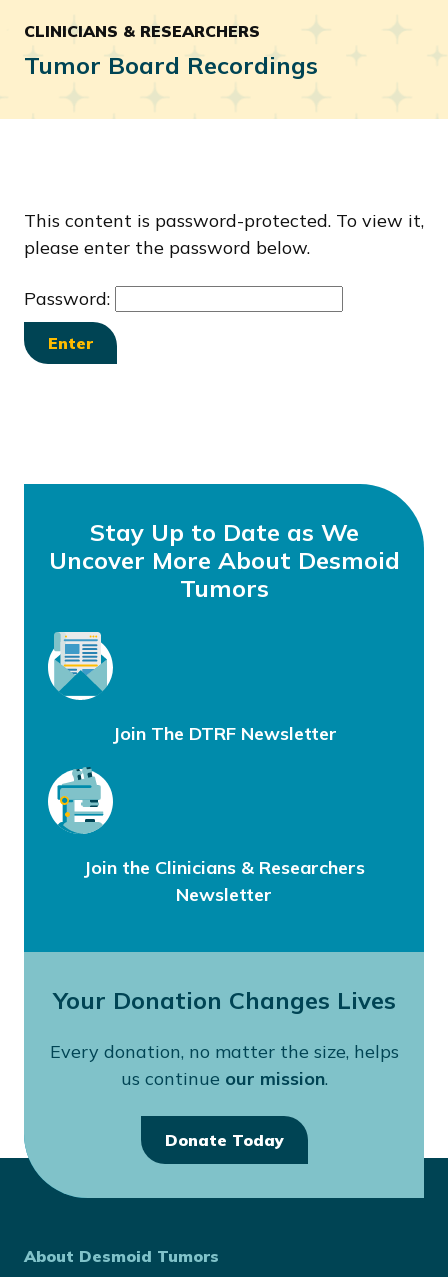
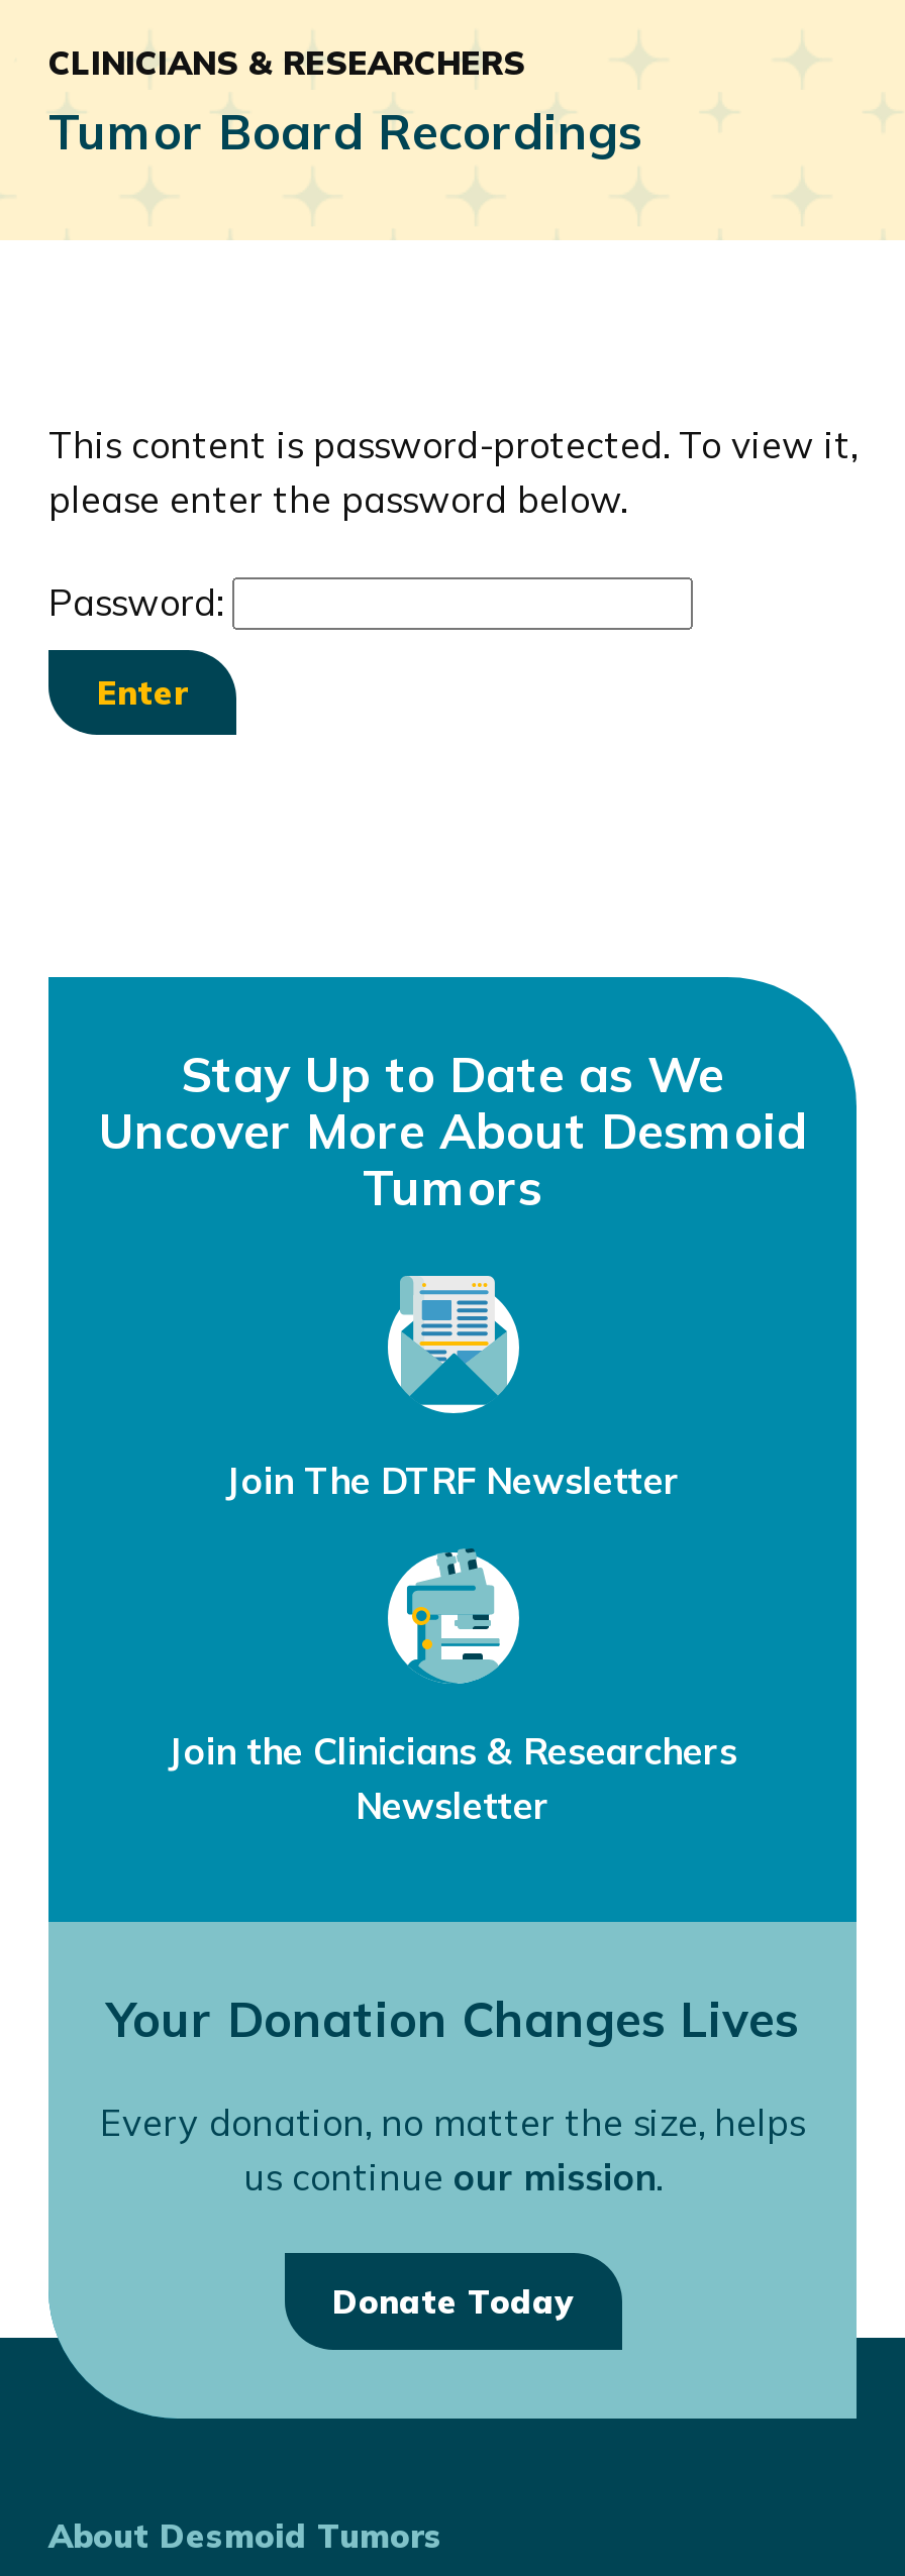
+ [image]

- [image]

+ [image]

- [image]
